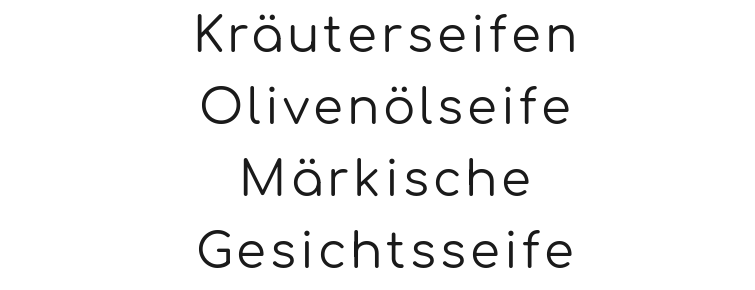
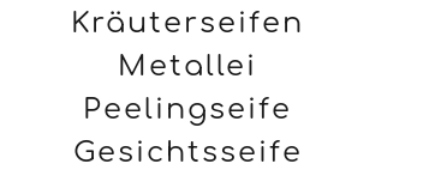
- Olivenölseife
- Märkische
+ Metallei
+ Peelingseife
